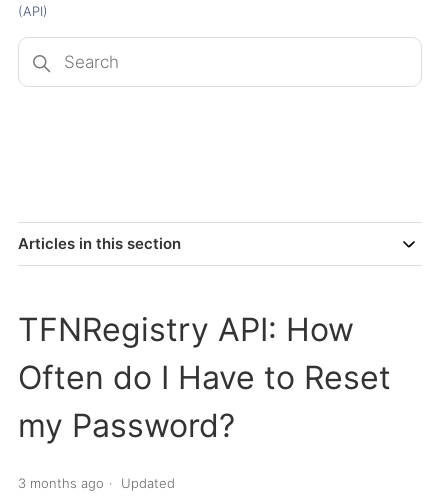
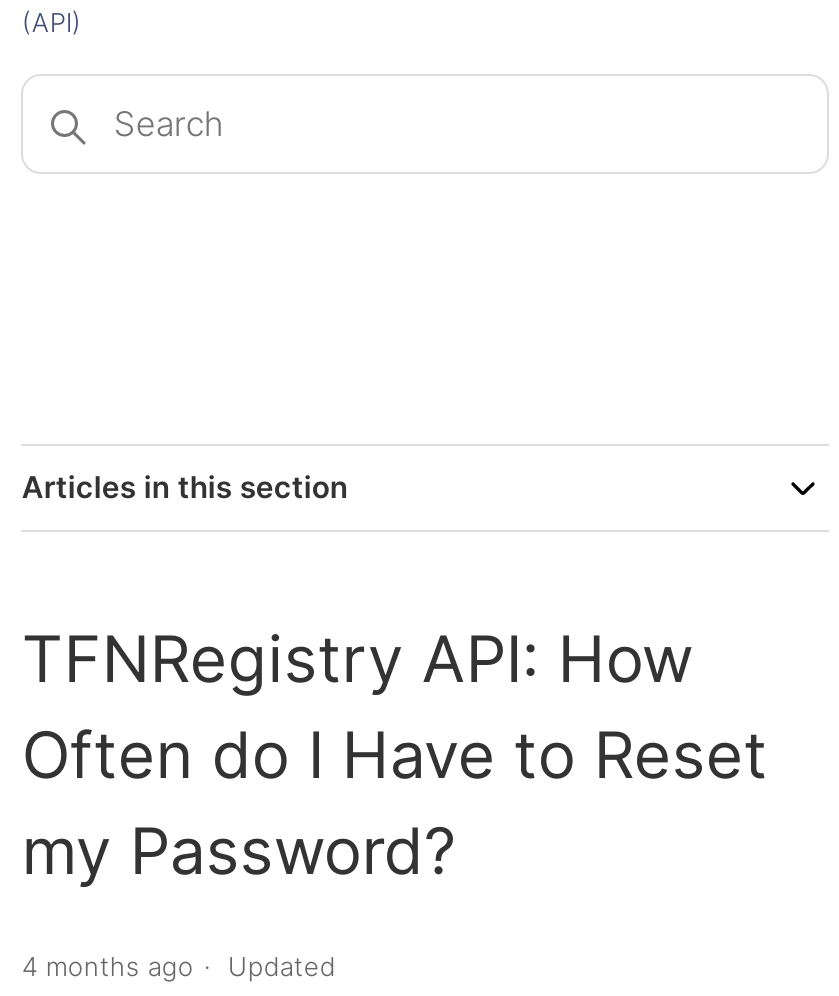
- 3 months ago Updated
+ 4 months ago Updated
